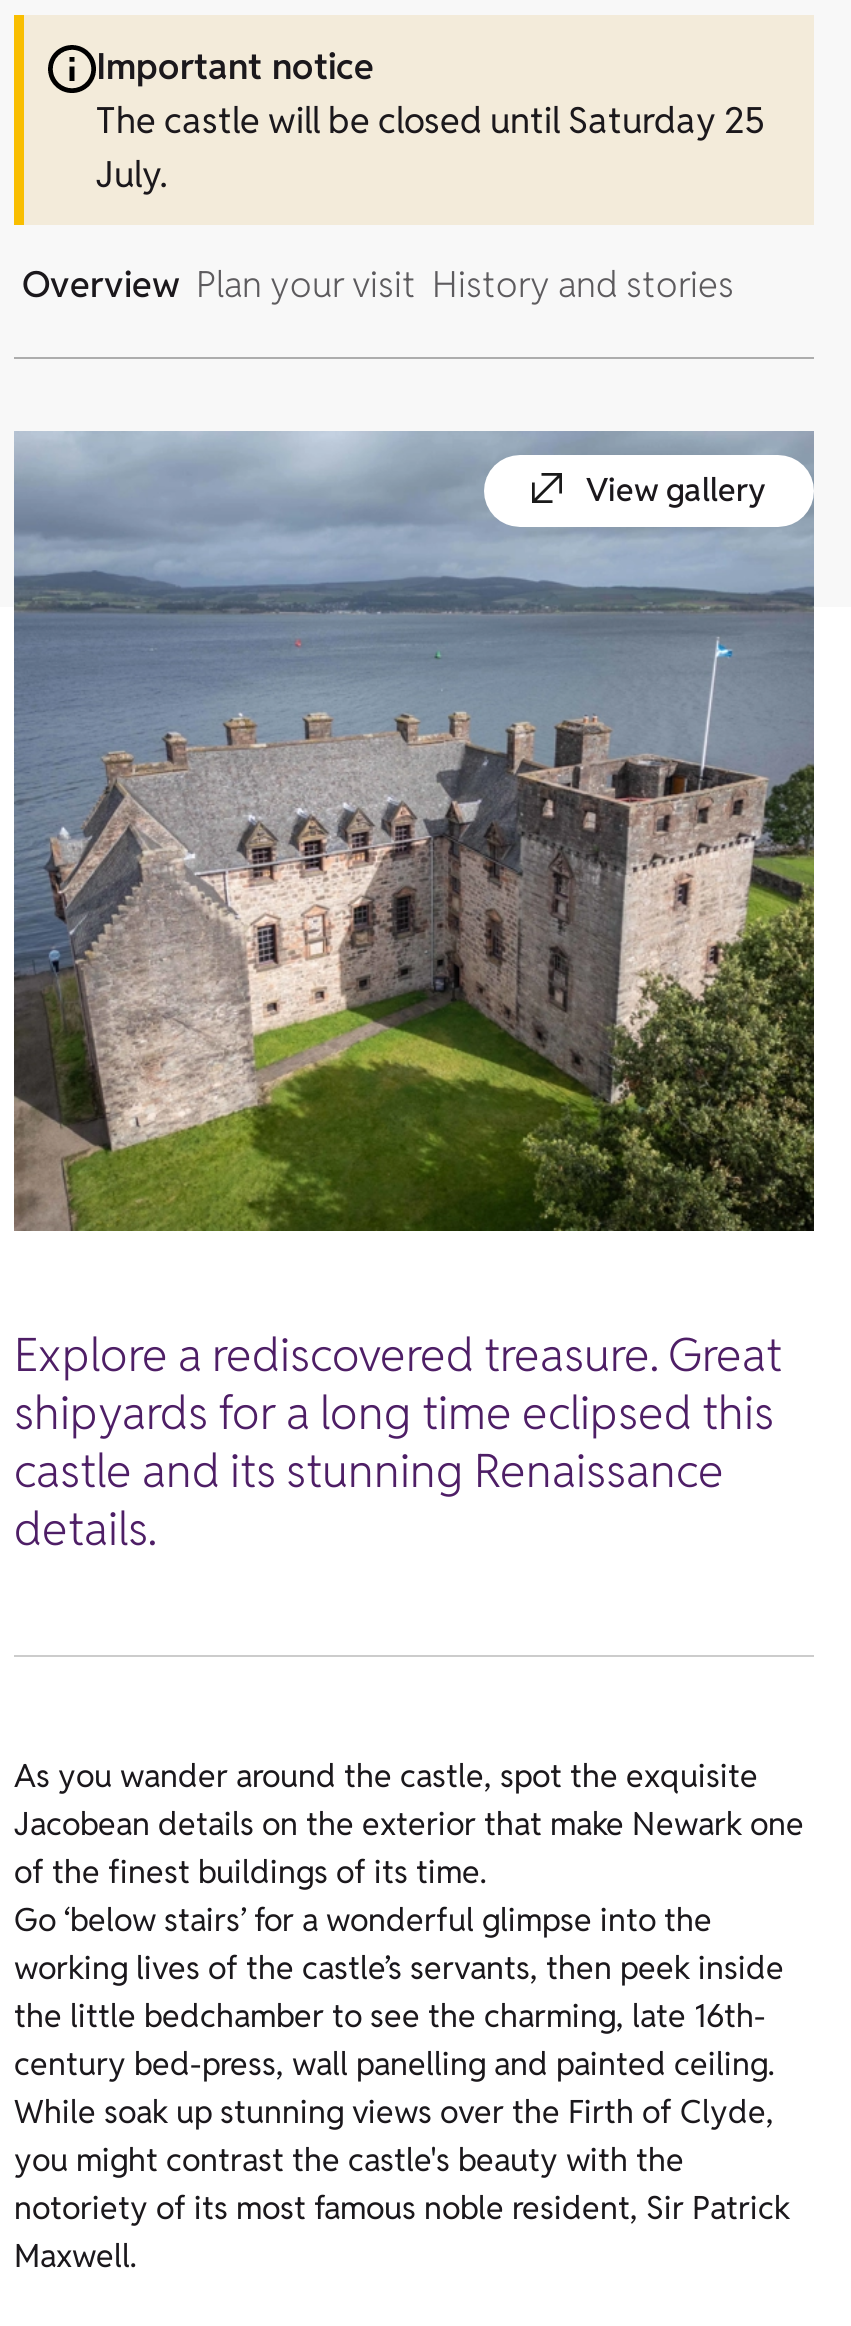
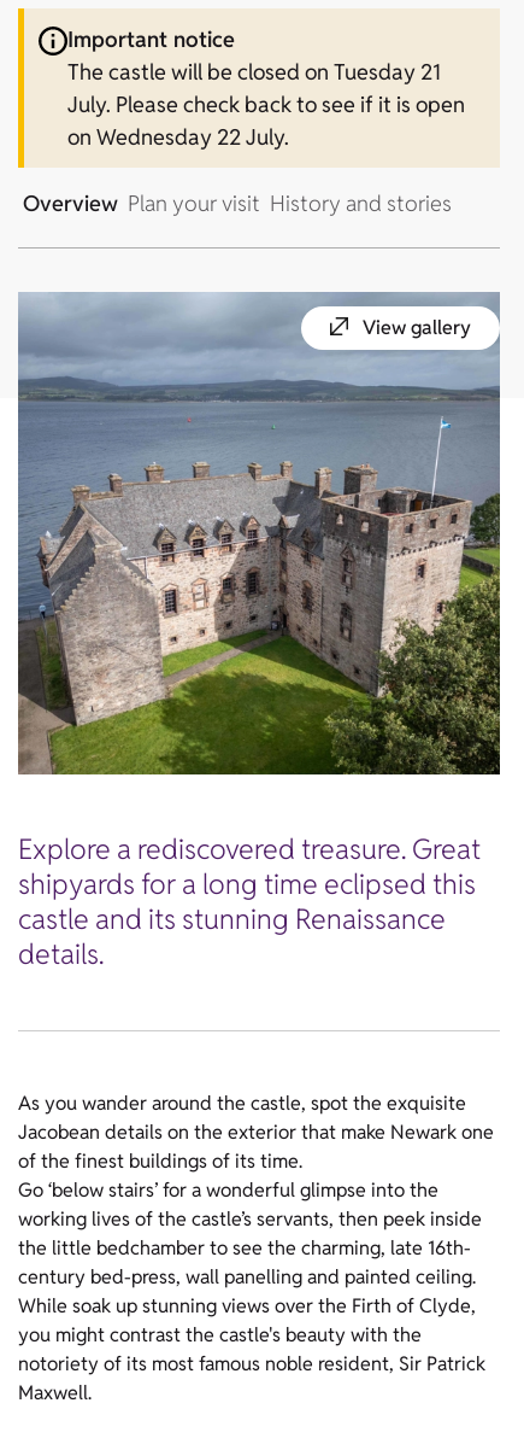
- The castle will be closed until Saturday 25
- July.
+ The castle will be closed on Tuesday 21
+ July. Please check back to see if it is open
+ on Wednesday 22 July.
